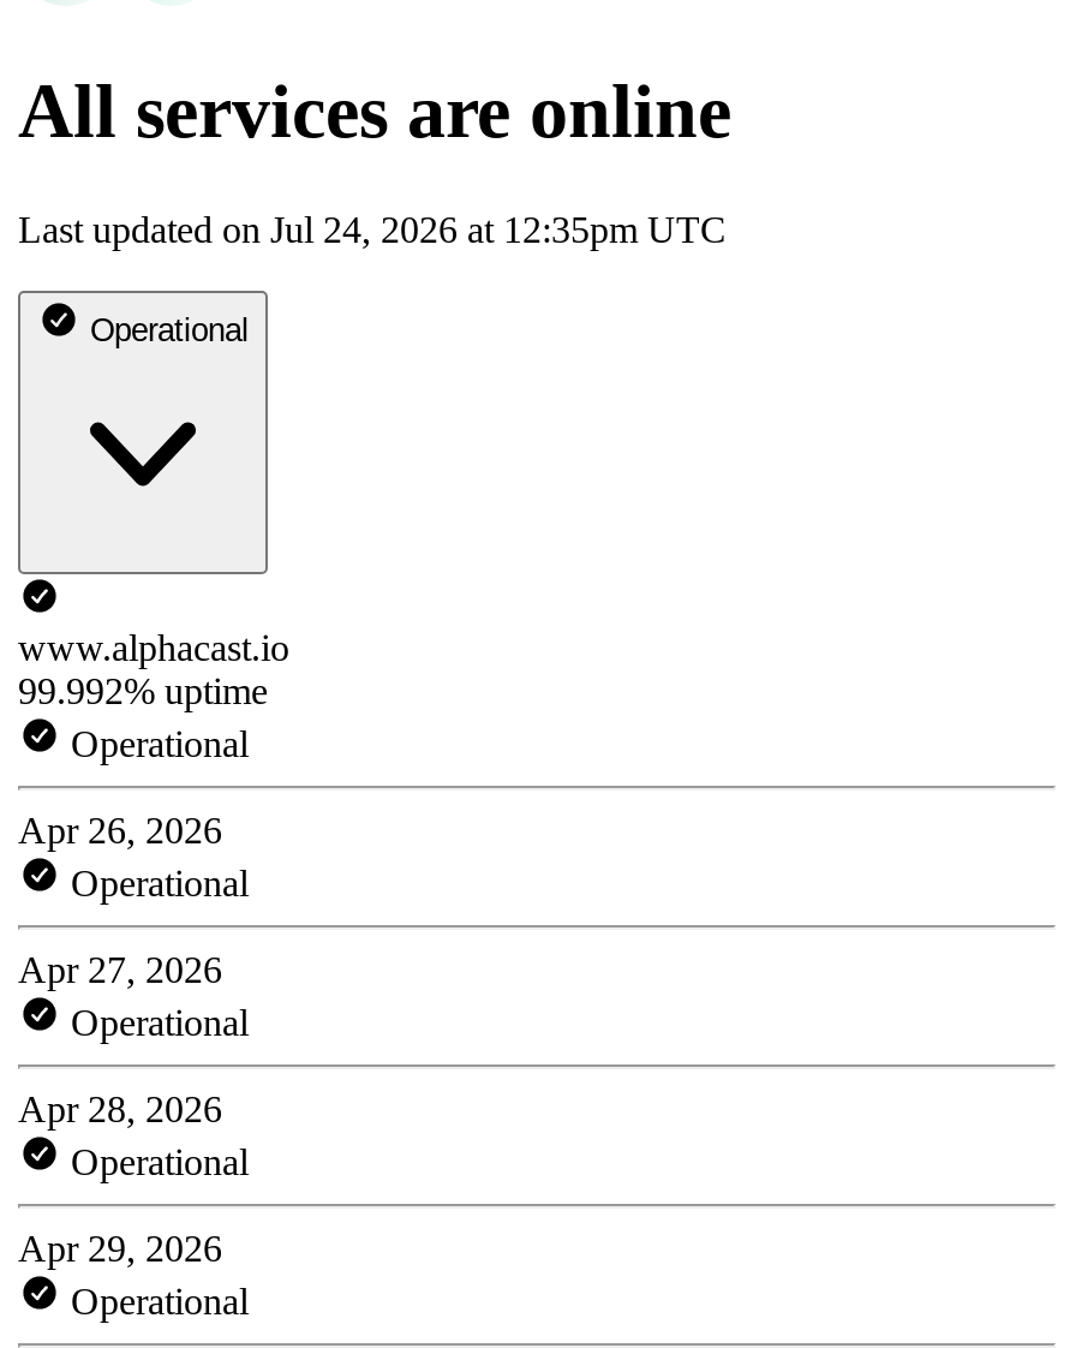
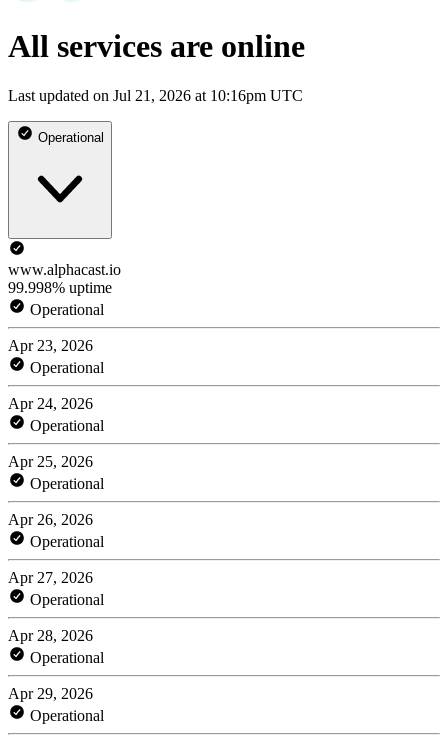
- Last updated on Jul 24, 2026 at 12:35pm UTC
+ Last updated on Jul 21, 2026 at 10:16pm UTC

- 99.992% uptime
+ 99.998% uptime
+ Operational
+ Apr 23, 2026
+ Operational
+ Apr 24, 2026
+ Operational
+ Apr 25, 2026
